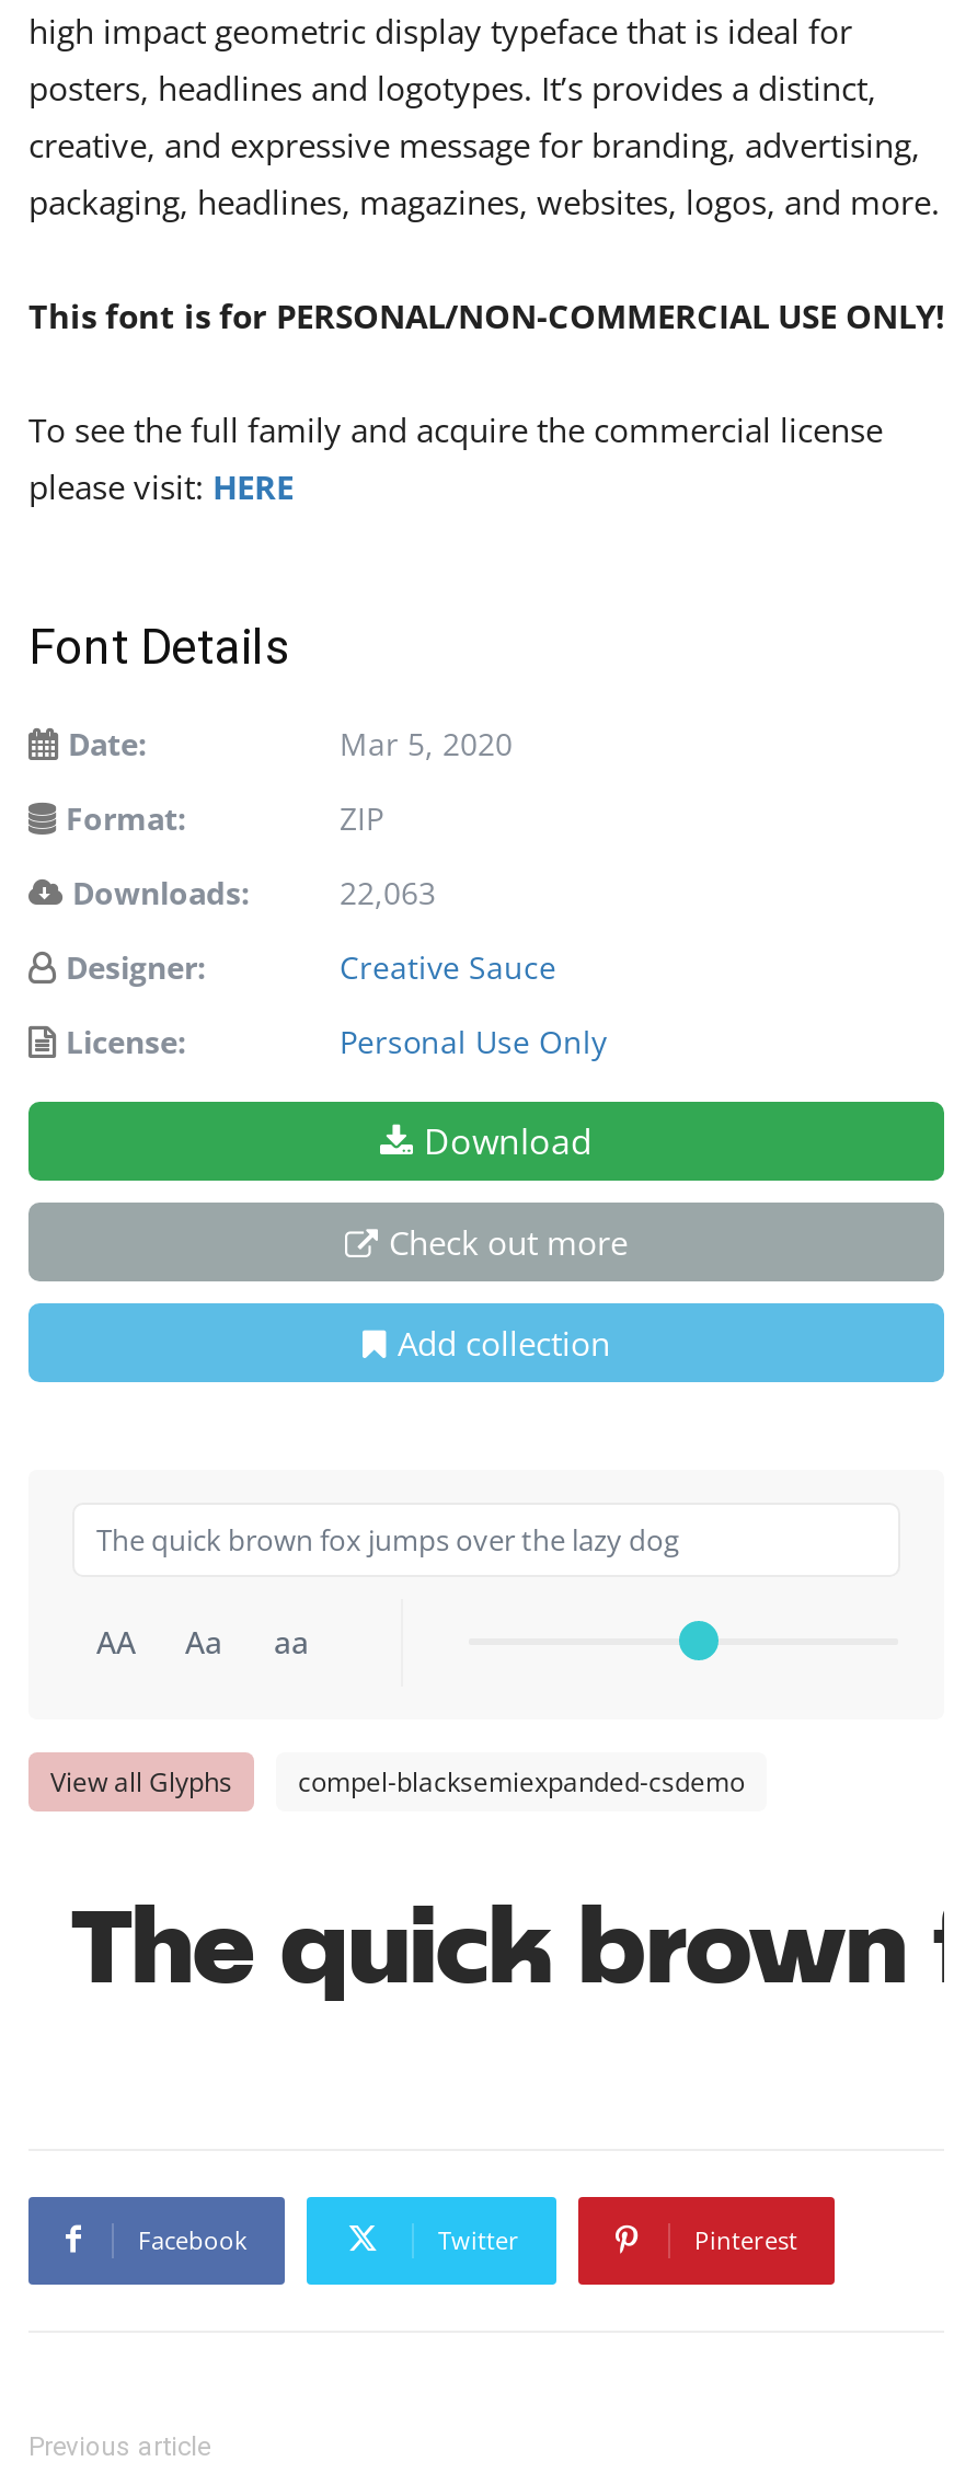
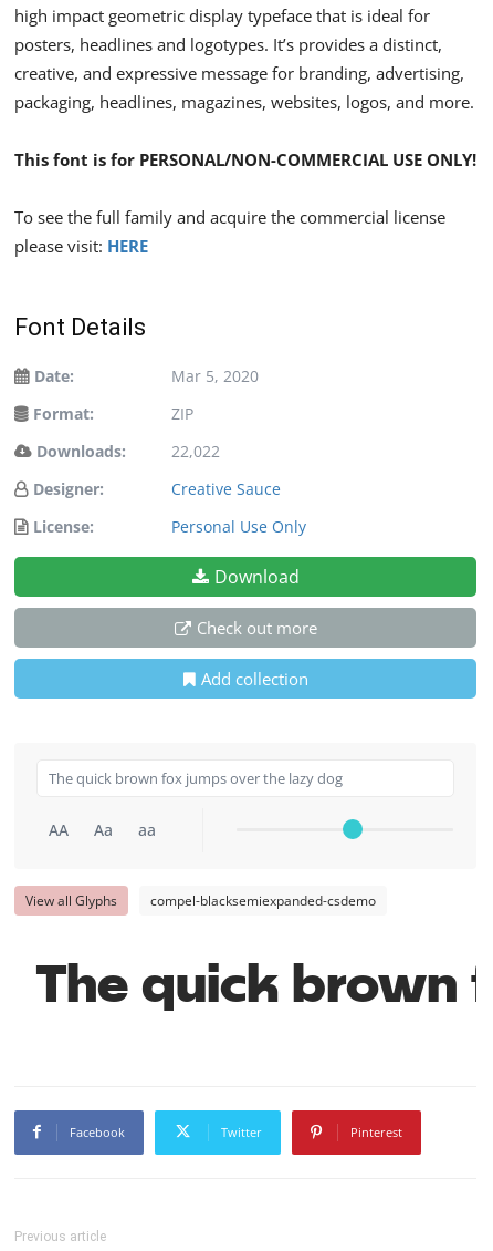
- 22,063
+ 22,022
